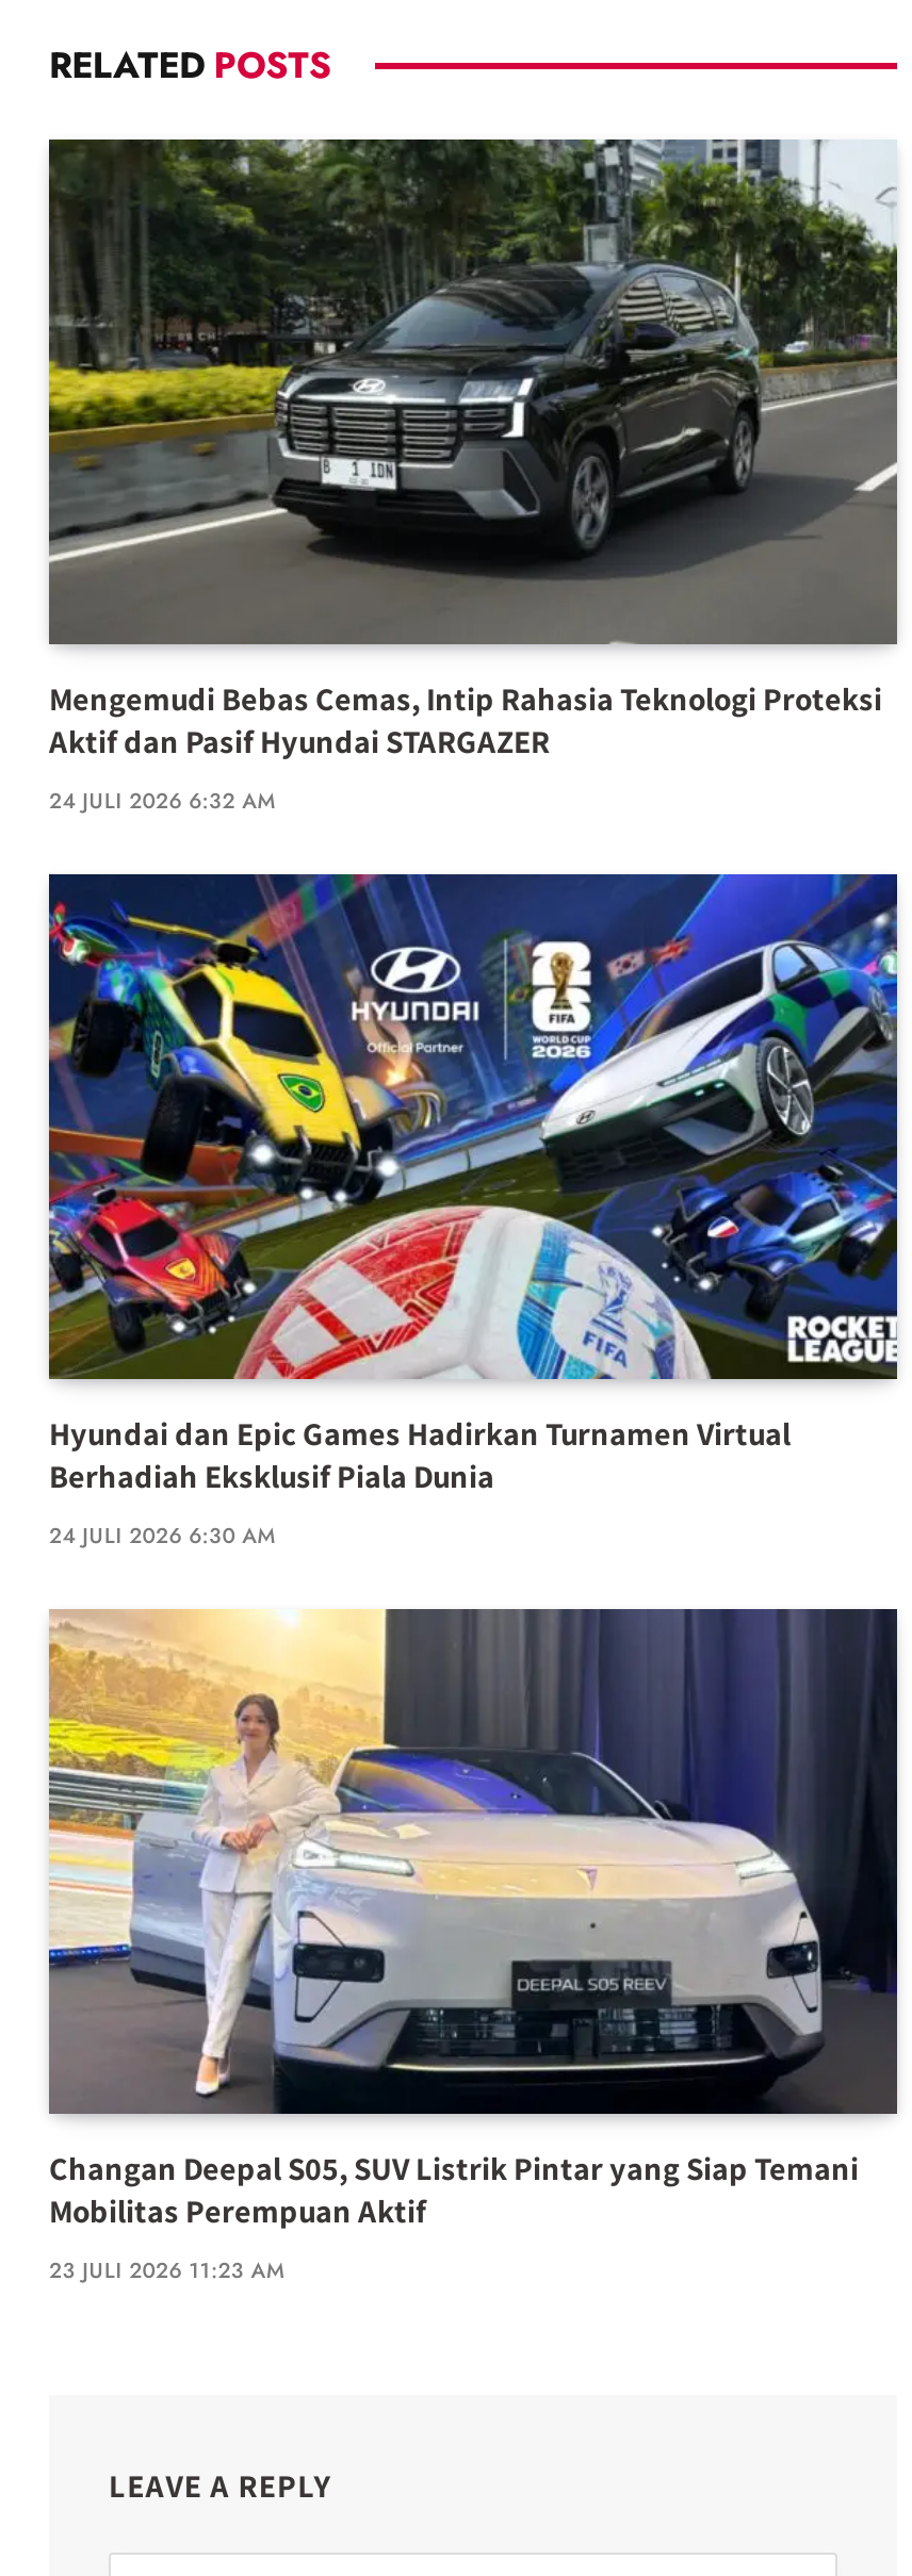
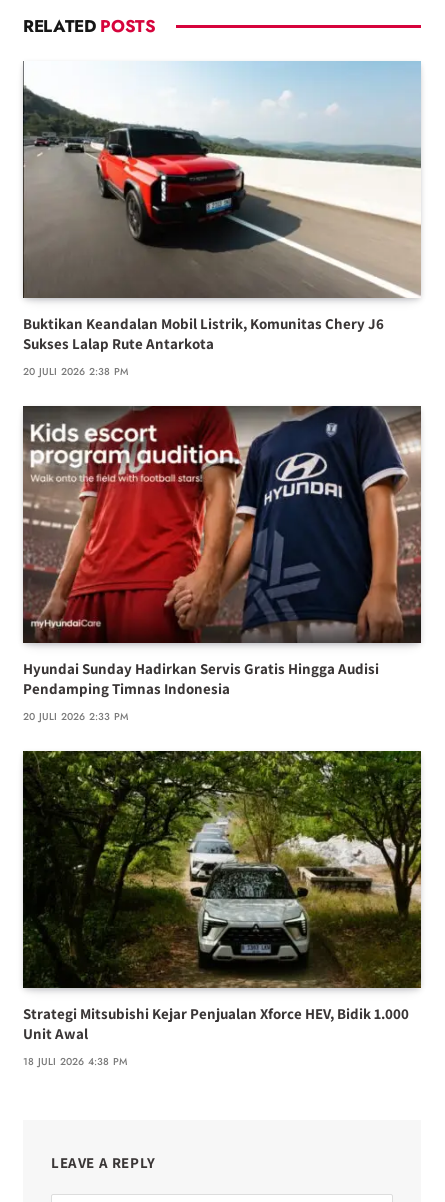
- [image]
- Mengemudi Bebas Cemas, Intip Rahasia Teknologi Proteksi
- Aktif dan Pasif Hyundai STARGAZER
+ [image]
+ Buktikan Keandalan Mobil Listrik, Komunitas Chery J6
+ Sukses Lalap Rute Antarkota

- 24 JULI 2026 6:32 AM
+ 20 JULI 2026 2:38 PM

- [image]
- Hyundai dan Epic Games Hadirkan Turnamen Virtual
- Berhadiah Eksklusif Piala Dunia
+ [image]
+ Hyundai Sunday Hadirkan Servis Gratis Hingga Audisi
+ Pendamping Timnas Indonesia

- 24 JULI 2026 6:30 AM
+ 20 JULI 2026 2:33 PM

- [image]
- Changan Deepal S05, SUV Listrik Pintar yang Siap Temani
- Mobilitas Perempuan Aktif
+ [image]
+ Strategi Mitsubishi Kejar Penjualan Xforce HEV, Bidik 1.000
+ Unit Awal

- 23 JULI 2026 11:23 AM
+ 18 JULI 2026 4:38 PM
